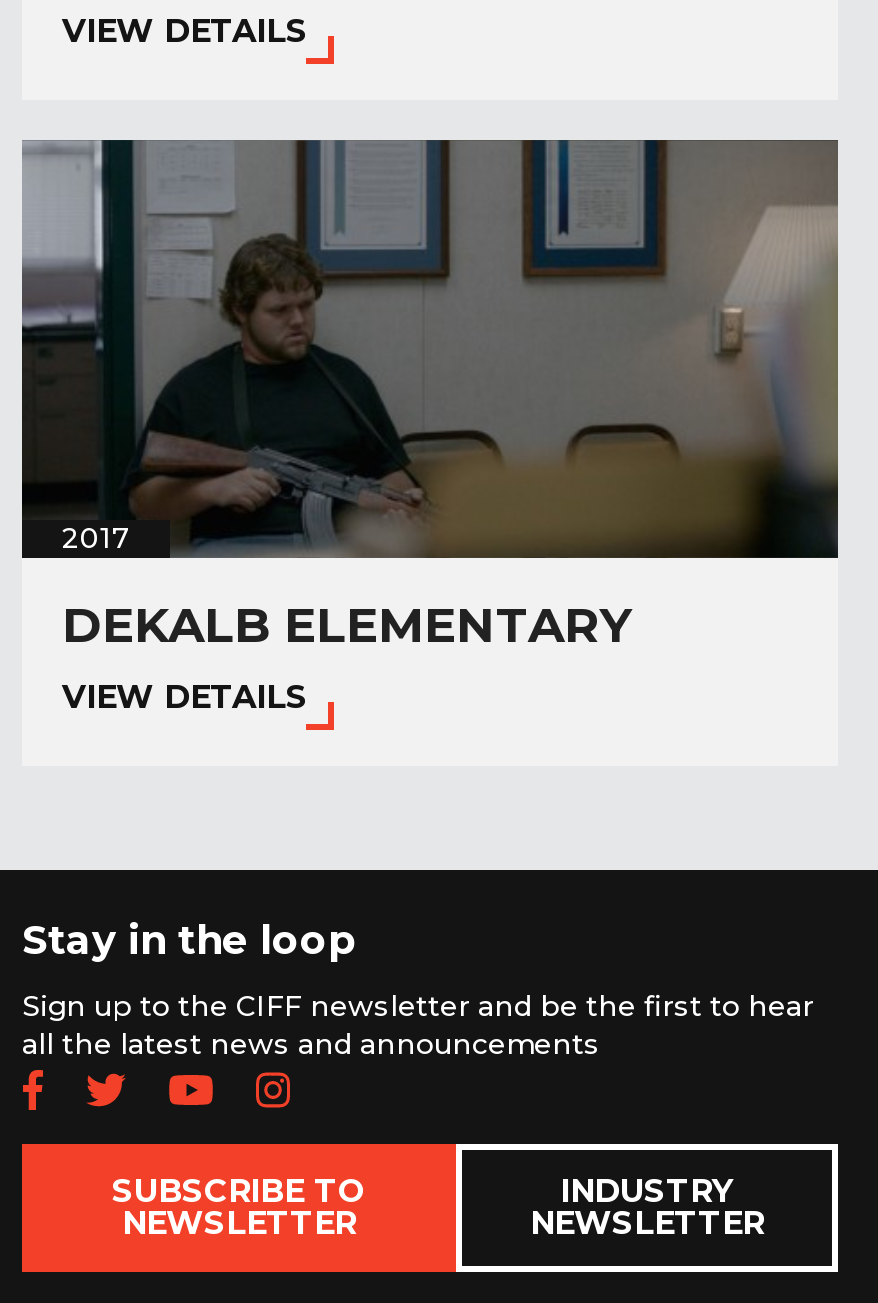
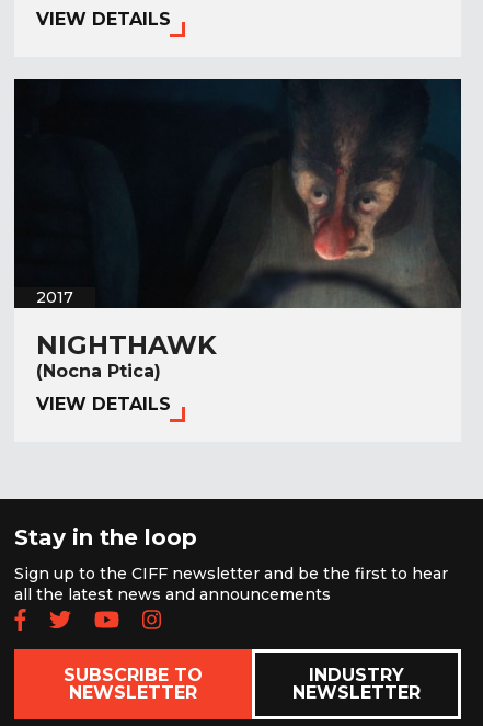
- [image]
- DEKALB ELEMENTARY
+ [image]
+ NIGHTHAWK
+ (Nocna Ptica)
